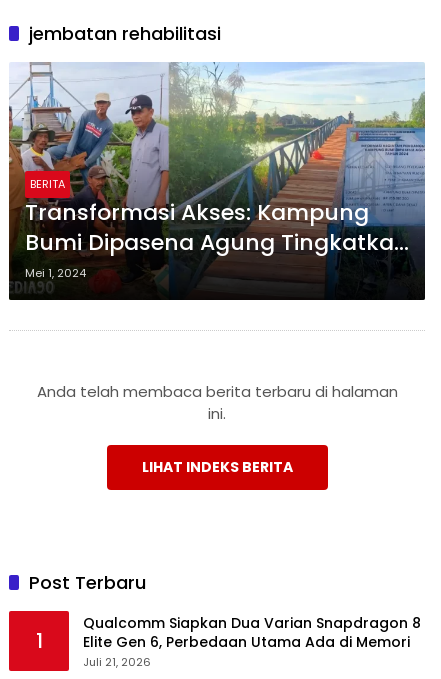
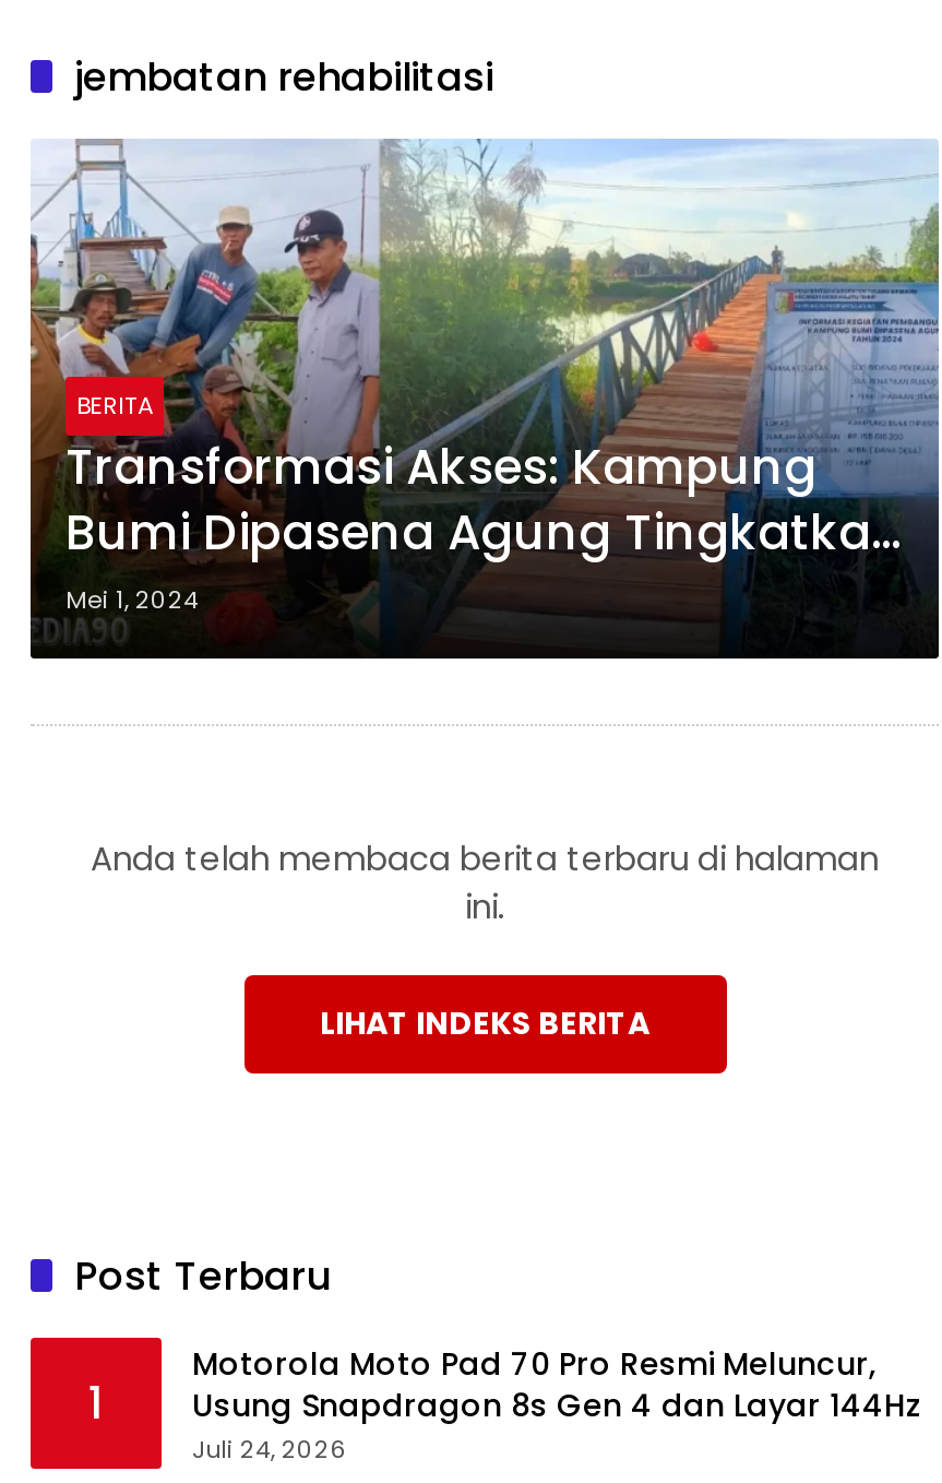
- Qualcomm Siapkan Dua Varian Snapdragon 8
- Elite Gen 6, Perbedaan Utama Ada di Memori
- Juli 21, 2026
+ Motorola Moto Pad 70 Pro Resmi Meluncur,
+ Usung Snapdragon 8s Gen 4 dan Layar 144Hz
+ Juli 24, 2026
